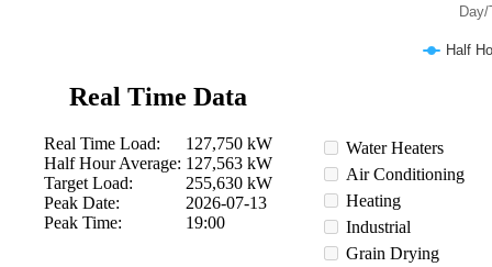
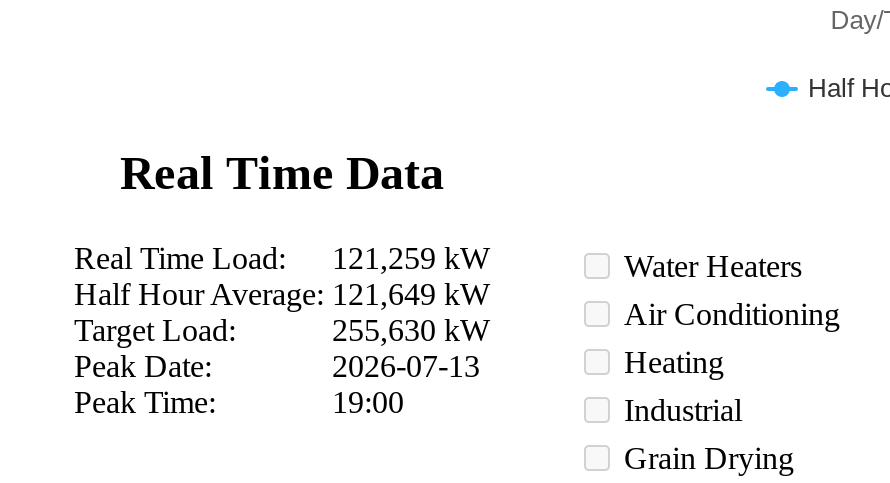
- Real Time Load: 127,750 kW
+ Real Time Load: 121,259 kW

- Half Hour Average: 127,563 kW
+ Half Hour Average: 121,649 kW
